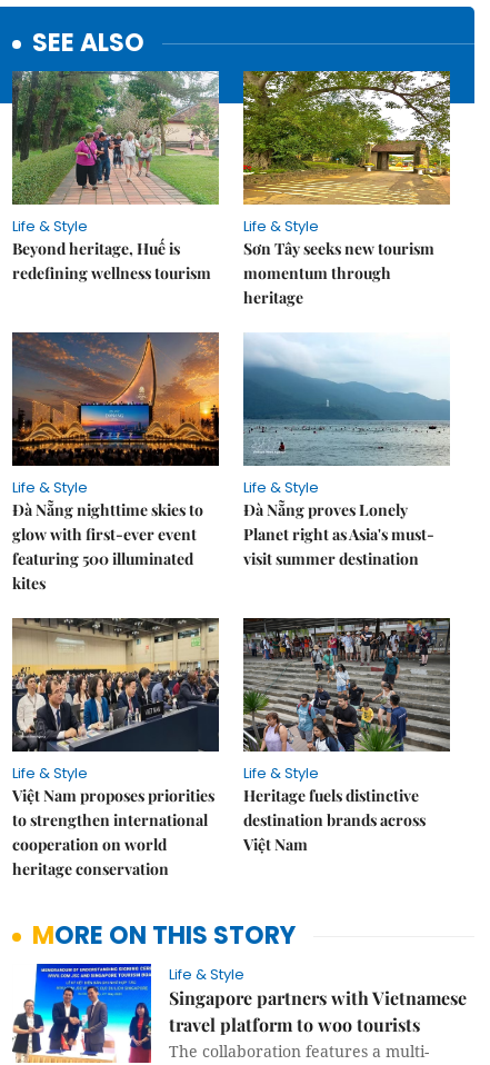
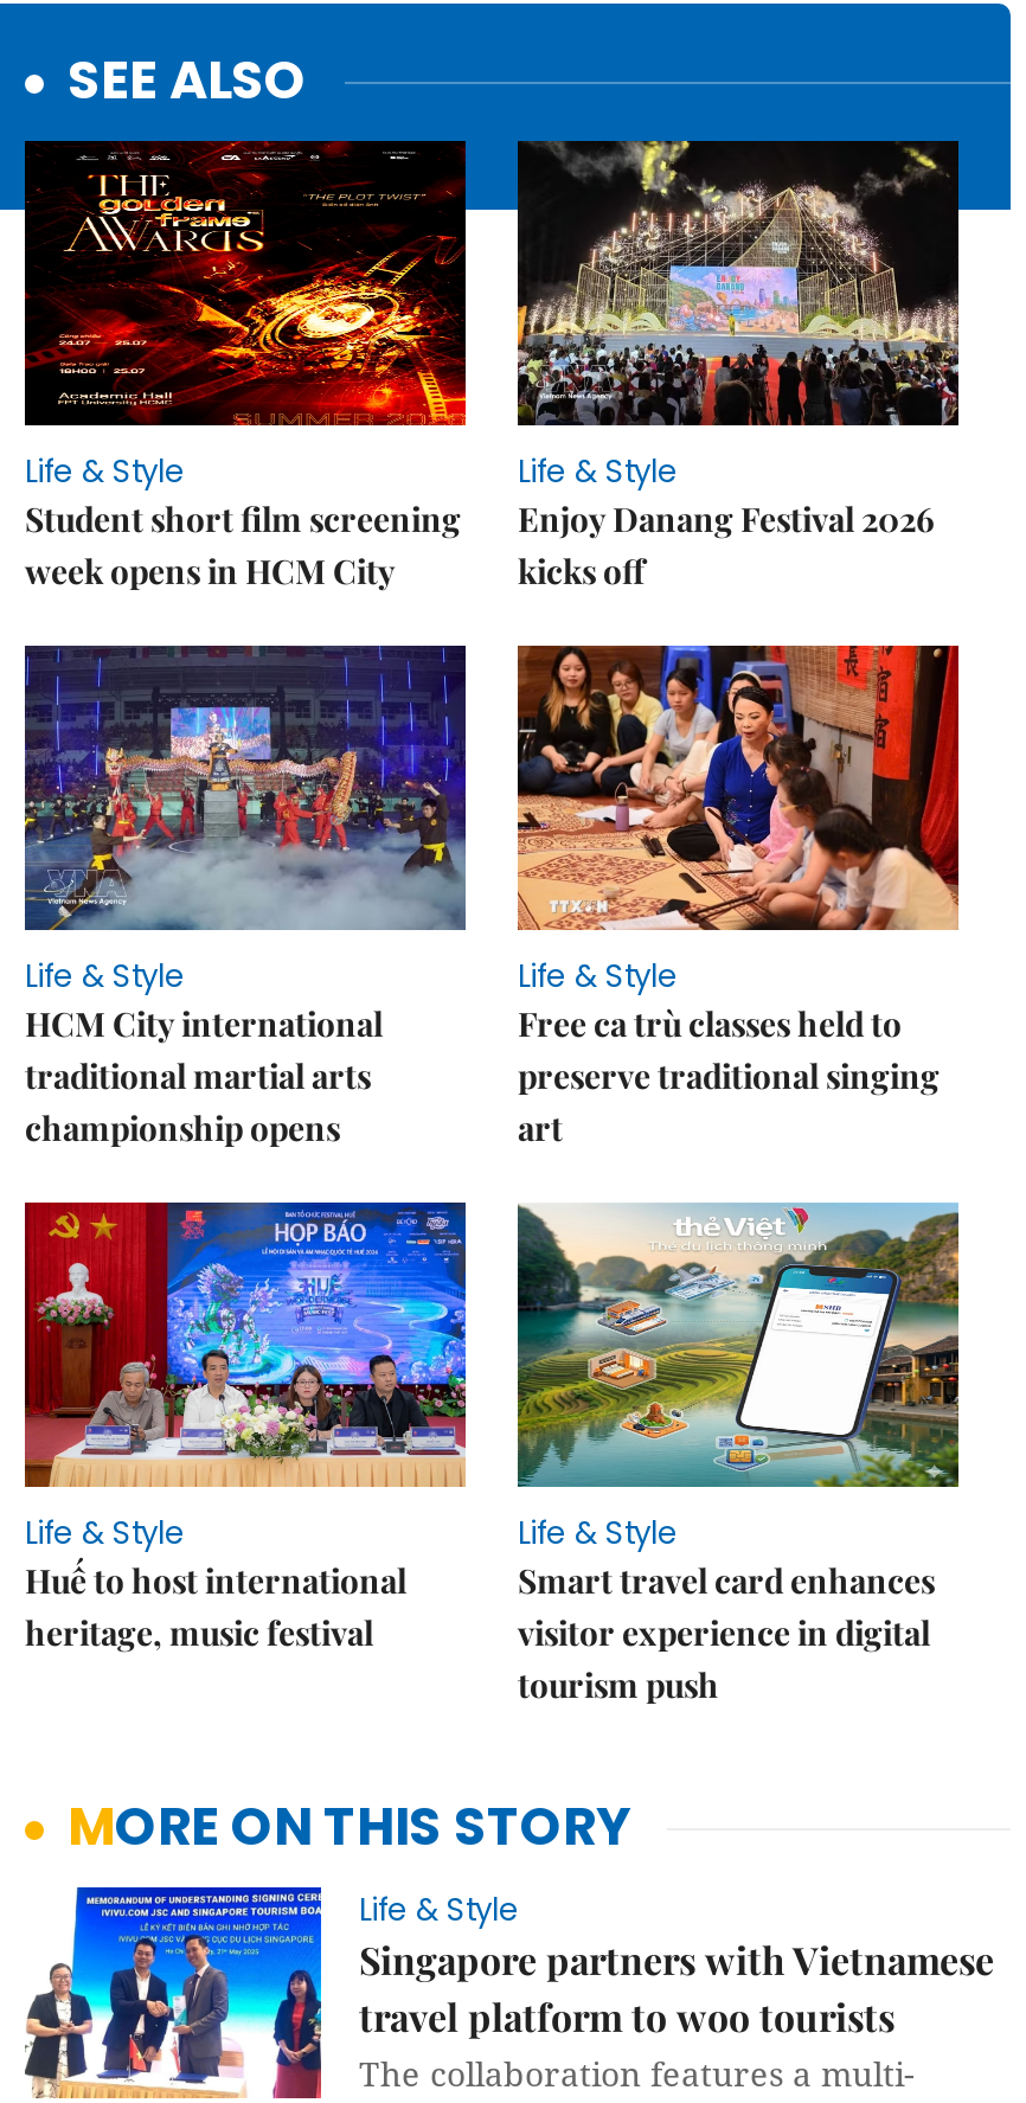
- [image]
- Beyond heritage, Huế is
- redefining wellness tourism
+ [image]
+ Student short film screening
+ week opens in HCM City

- [image]
- Sơn Tây seeks new tourism
- momentum through
- heritage
+ [image]
+ Enjoy Danang Festival 2026
+ kicks off

- [image]
- Đà Nẵng nighttime skies to
- glow with first-ever event
- featuring 500 illuminated
- kites
+ [image]
+ HCM City international
+ traditional martial arts
+ championship opens

- [image]
- Đà Nẵng proves Lonely
- Planet right as Asia's must-
- visit summer destination
+ [image]
+ Free ca trù classes held to
+ preserve traditional singing
+ art

- [image]
- Việt Nam proposes priorities
- to strengthen international
- cooperation on world
- heritage conservation
+ [image]
+ Huế to host international
+ heritage, music festival

- [image]
- Heritage fuels distinctive
- destination brands across
- Việt Nam
+ [image]
+ Smart travel card enhances
+ visitor experience in digital
+ tourism push
